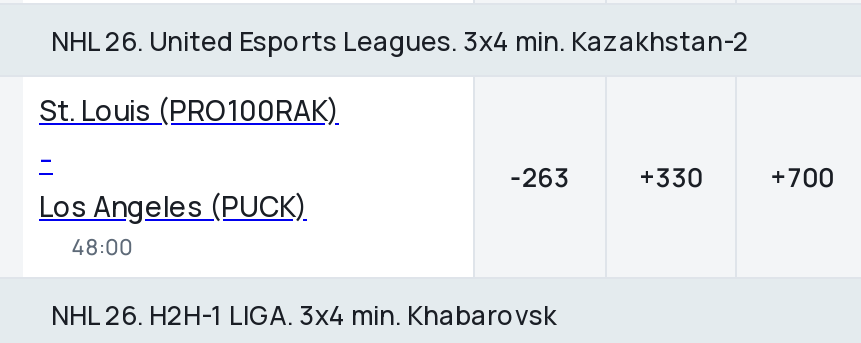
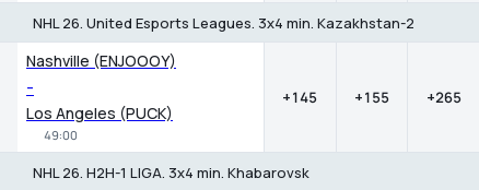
- St. Louis (PRO100RAK)
+ Nashville (ENJOOOY)

- -263
+ +145

- +330
+ +155

- +700
+ +265

- 48:00
+ 49:00
